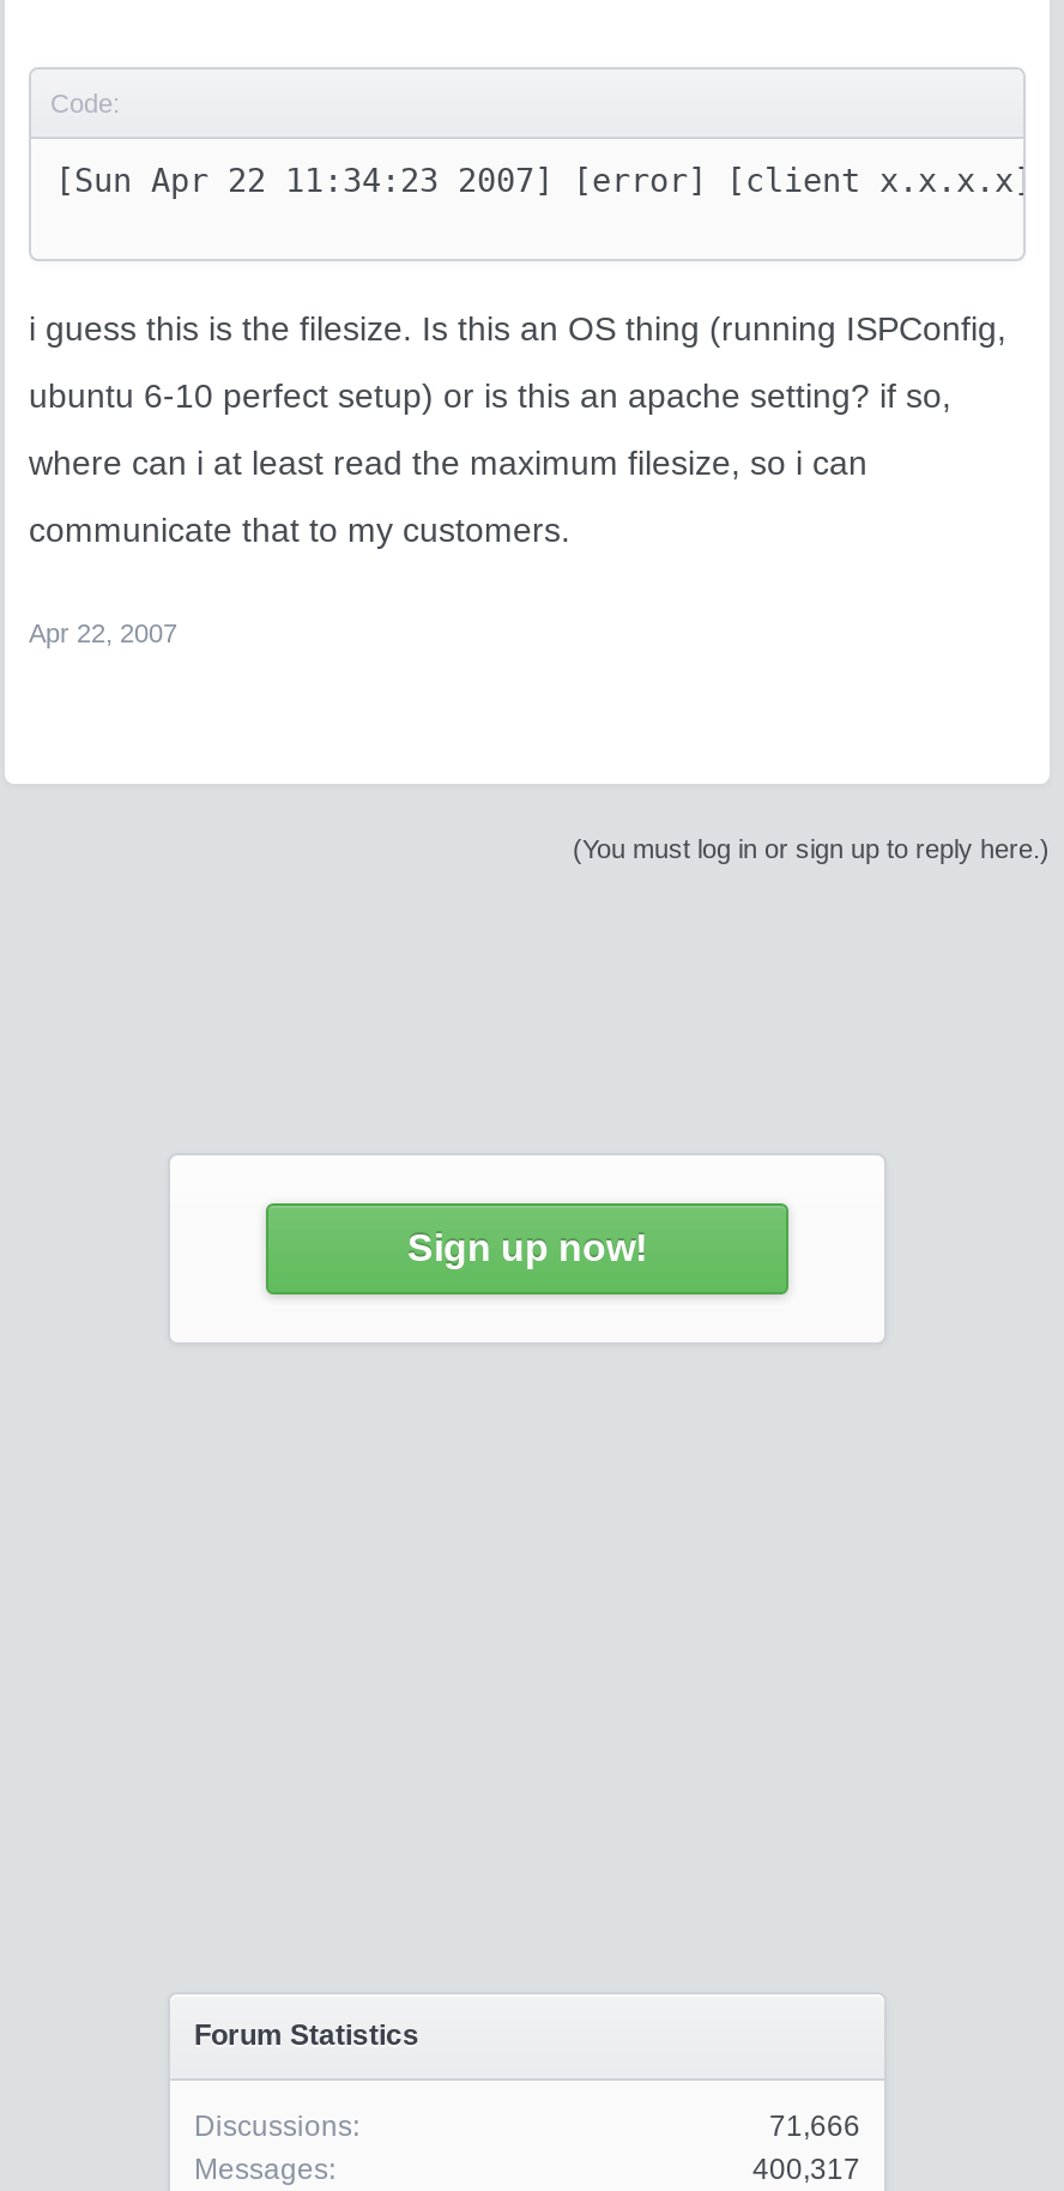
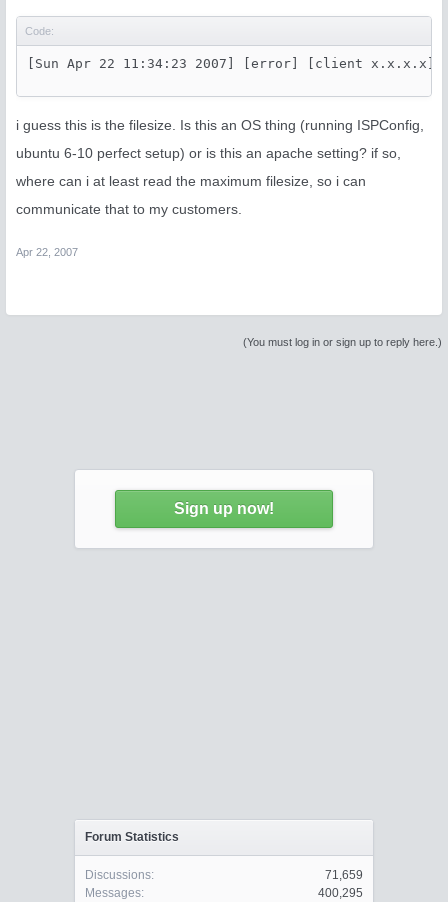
- 71,666
+ 71,659

- 400,317
+ 400,295
